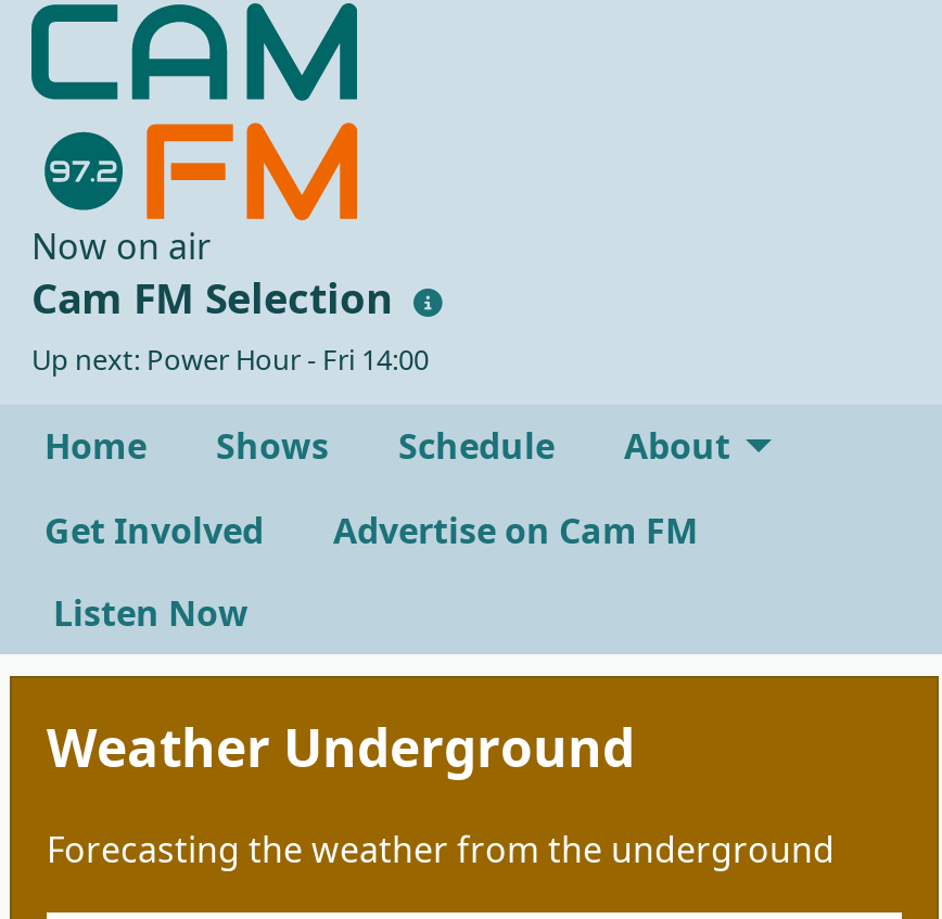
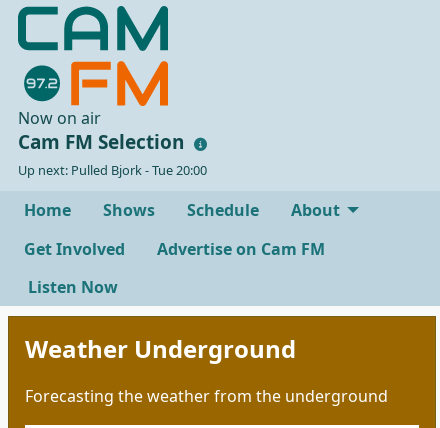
- Up next: Power Hour - Fri 14:00
+ Up next: Pulled Bjork - Tue 20:00
